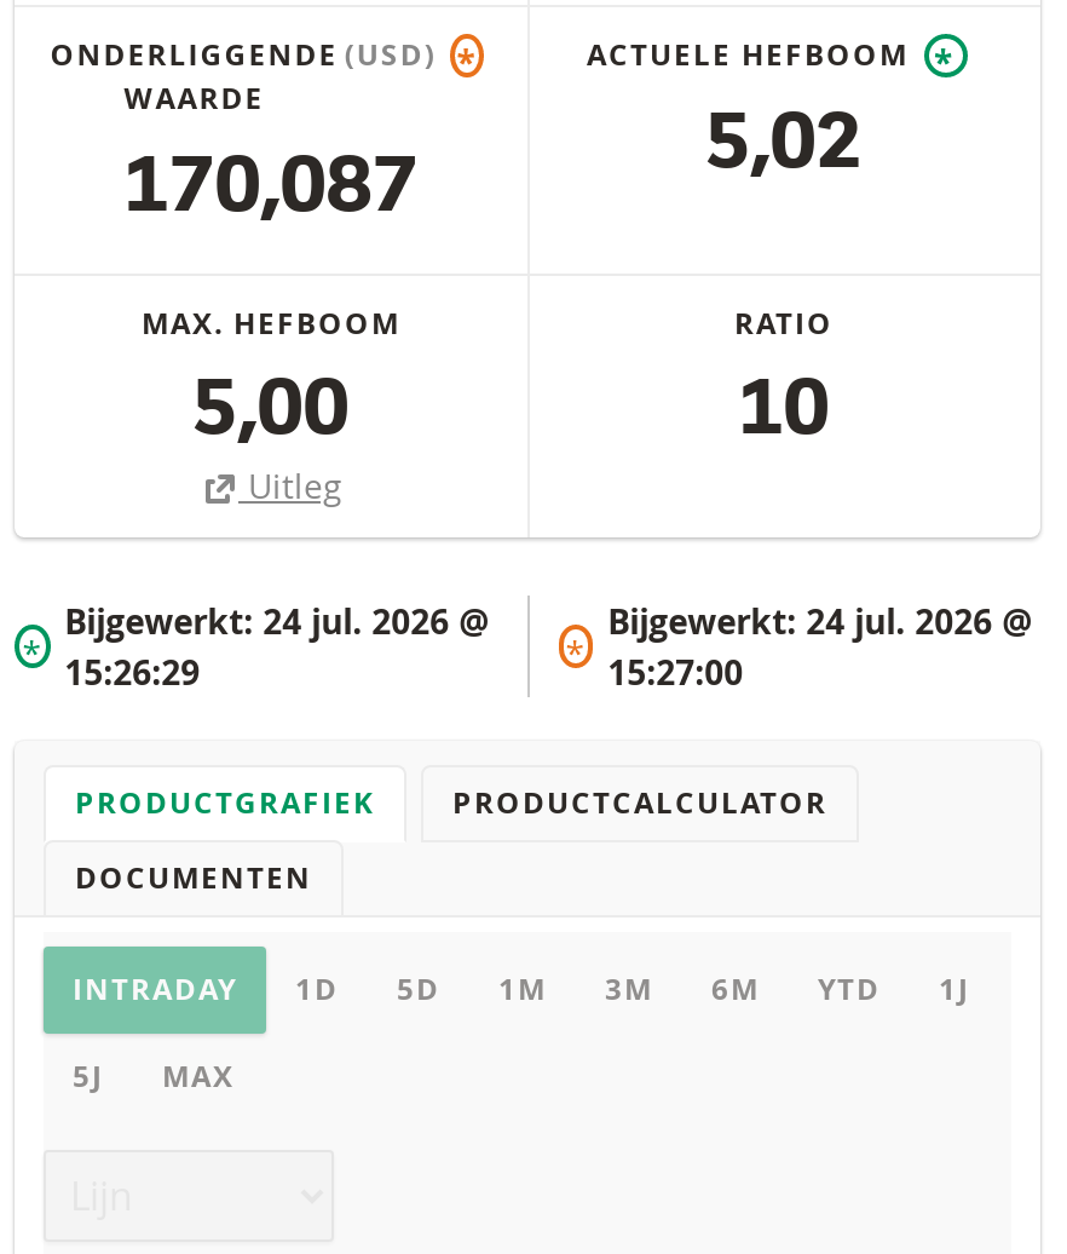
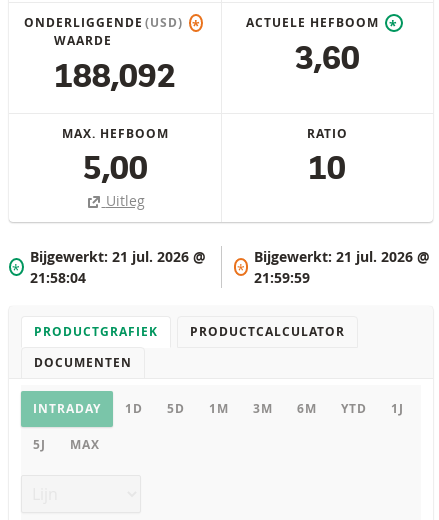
- 5,02
+ 3,60

- 170,087
+ 188,092

- Bijgewerkt: 24 jul. 2026 @
+ Bijgewerkt: 21 jul. 2026 @

- Bijgewerkt: 24 jul. 2026 @
+ Bijgewerkt: 21 jul. 2026 @

- 15:26:29
+ 21:58:04

- 15:27:00
+ 21:59:59
